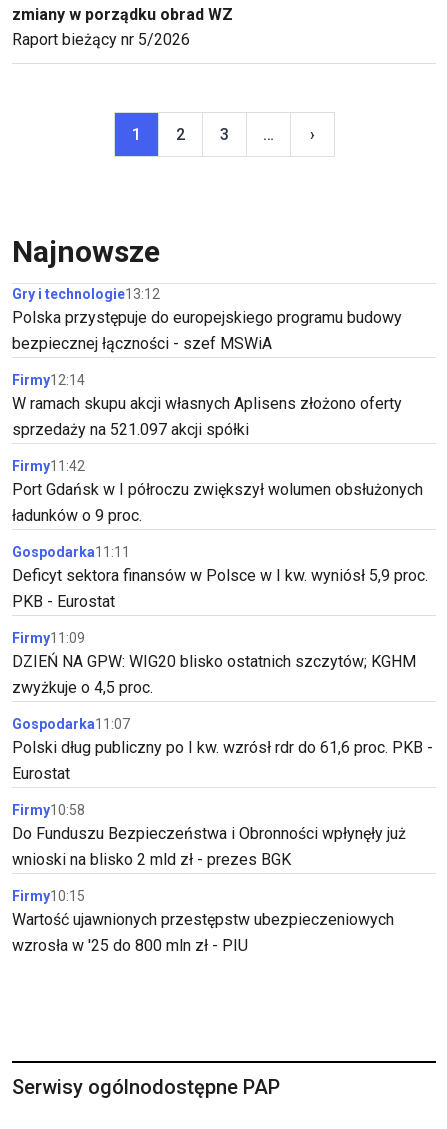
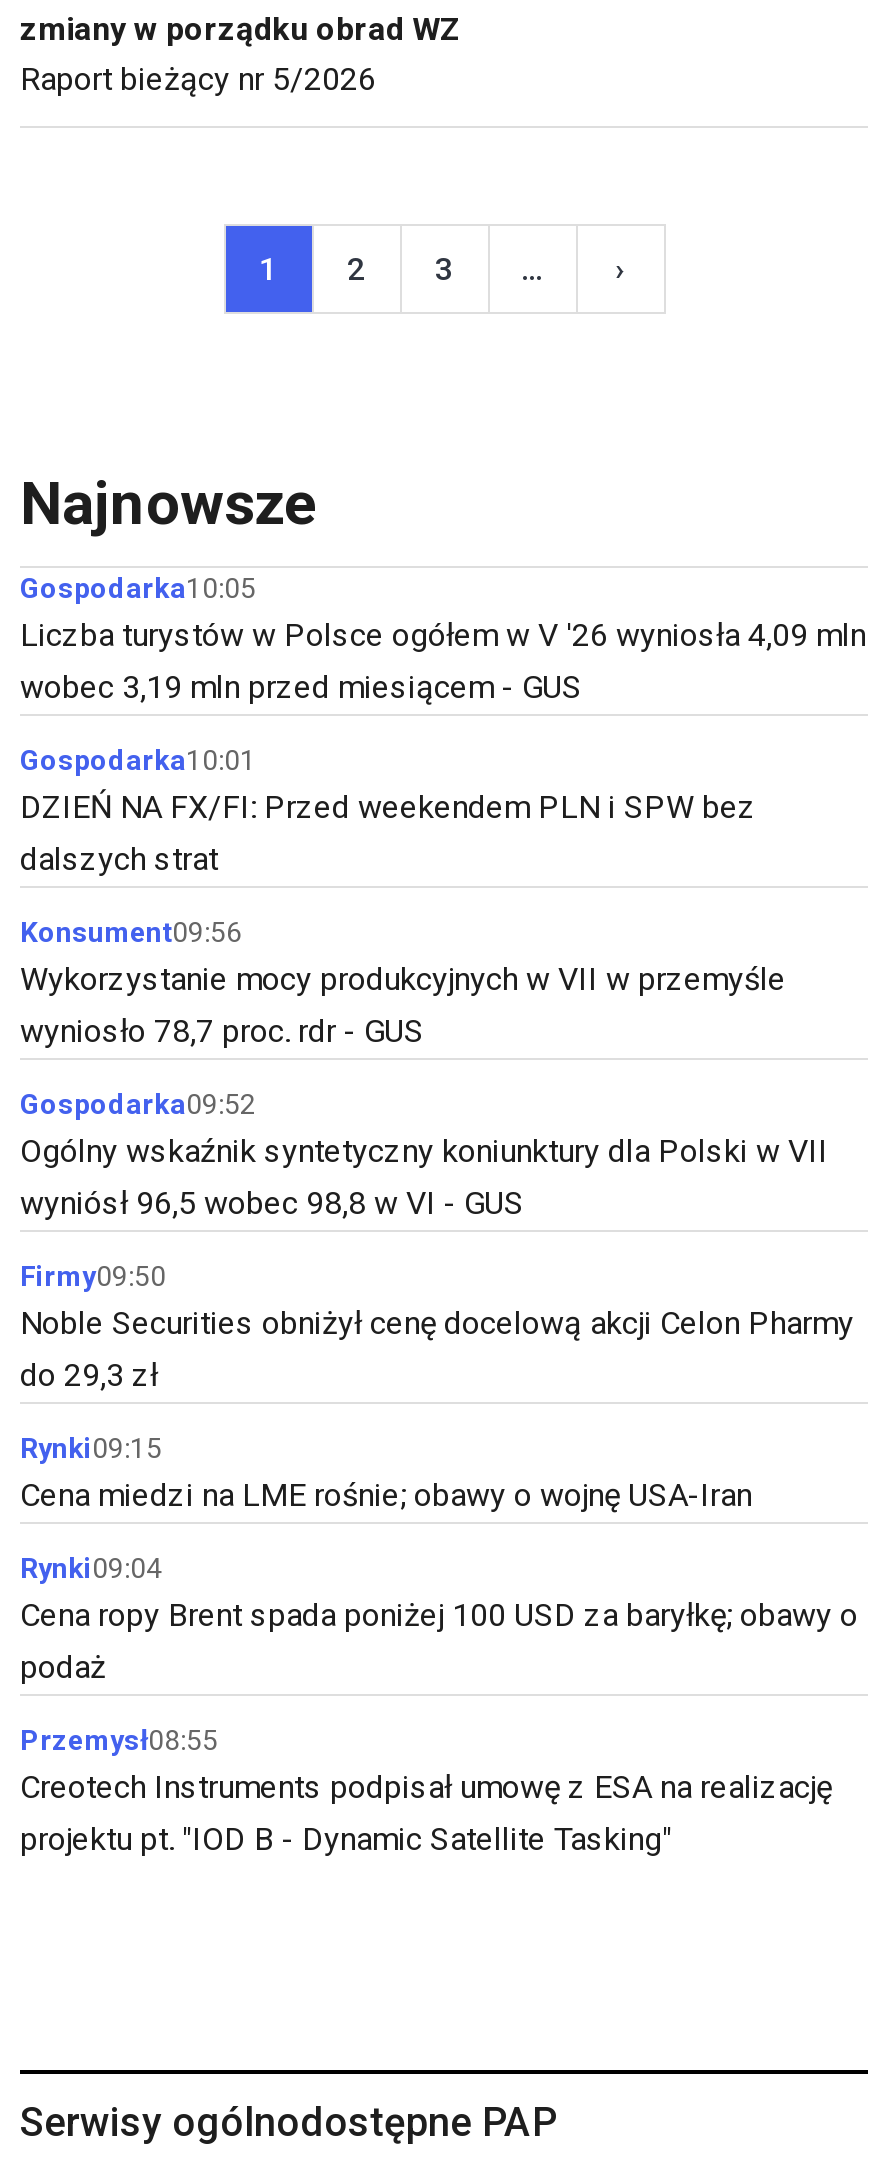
- Gry i technologie13:12
- Polska przystępuje do europejskiego programu budowy
- bezpiecznej łączności - szef MSWiA
+ Gospodarka10:05
+ Liczba turystów w Polsce ogółem w V '26 wyniosła 4,09 mln
+ wobec 3,19 mln przed miesiącem - GUS

- Firmy12:14
- W ramach skupu akcji własnych Aplisens złożono oferty
- sprzedaży na 521.097 akcji spółki
+ Gospodarka10:01
+ DZIEŃ NA FX/FI: Przed weekendem PLN i SPW bez
+ dalszych strat

- Firmy11:42
- Port Gdańsk w I półroczu zwiększył wolumen obsłużonych
- ładunków o 9 proc.
+ Konsument09:56
+ Wykorzystanie mocy produkcyjnych w VII w przemyśle
+ wyniosło 78,7 proc. rdr - GUS

- Gospodarka11:11
- Deficyt sektora finansów w Polsce w I kw. wyniósł 5,9 proc.
- PKB - Eurostat
+ Gospodarka09:52
+ Ogólny wskaźnik syntetyczny koniunktury dla Polski w VII
+ wyniósł 96,5 wobec 98,8 w VI - GUS

- Firmy11:09
- DZIEŃ NA GPW: WIG20 blisko ostatnich szczytów; KGHM
- zwyżkuje o 4,5 proc.
+ Firmy09:50
+ Noble Securities obniżył cenę docelową akcji Celon Pharmy
+ do 29,3 zł

- Gospodarka11:07
- Polski dług publiczny po I kw. wzrósł rdr do 61,6 proc. PKB -
- Eurostat
+ Rynki09:15
+ Cena miedzi na LME rośnie; obawy o wojnę USA-Iran

- Firmy10:58
- Do Funduszu Bezpieczeństwa i Obronności wpłynęły już
- wnioski na blisko 2 mld zł - prezes BGK
+ Rynki09:04
+ Cena ropy Brent spada poniżej 100 USD za baryłkę; obawy o
+ podaż

- Firmy10:15
- Wartość ujawnionych przestępstw ubezpieczeniowych
- wzrosła w '25 do 800 mln zł - PIU
+ Przemysł08:55
+ Creotech Instruments podpisał umowę z ESA na realizację
+ projektu pt. "IOD B - Dynamic Satellite Tasking"
